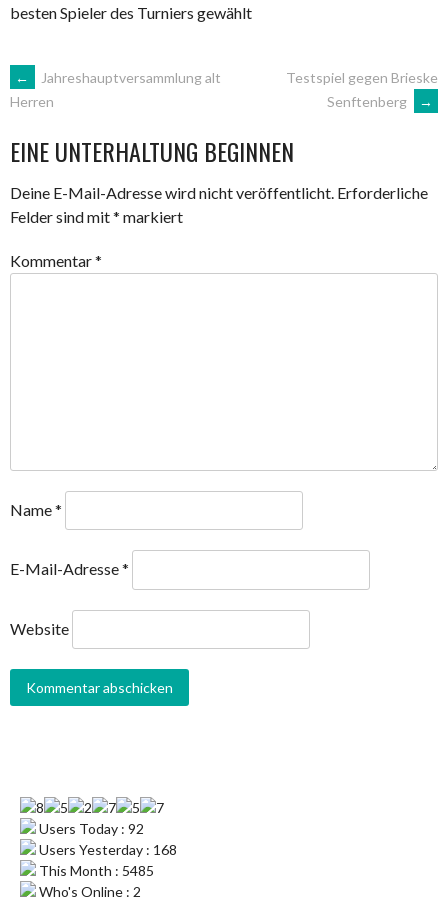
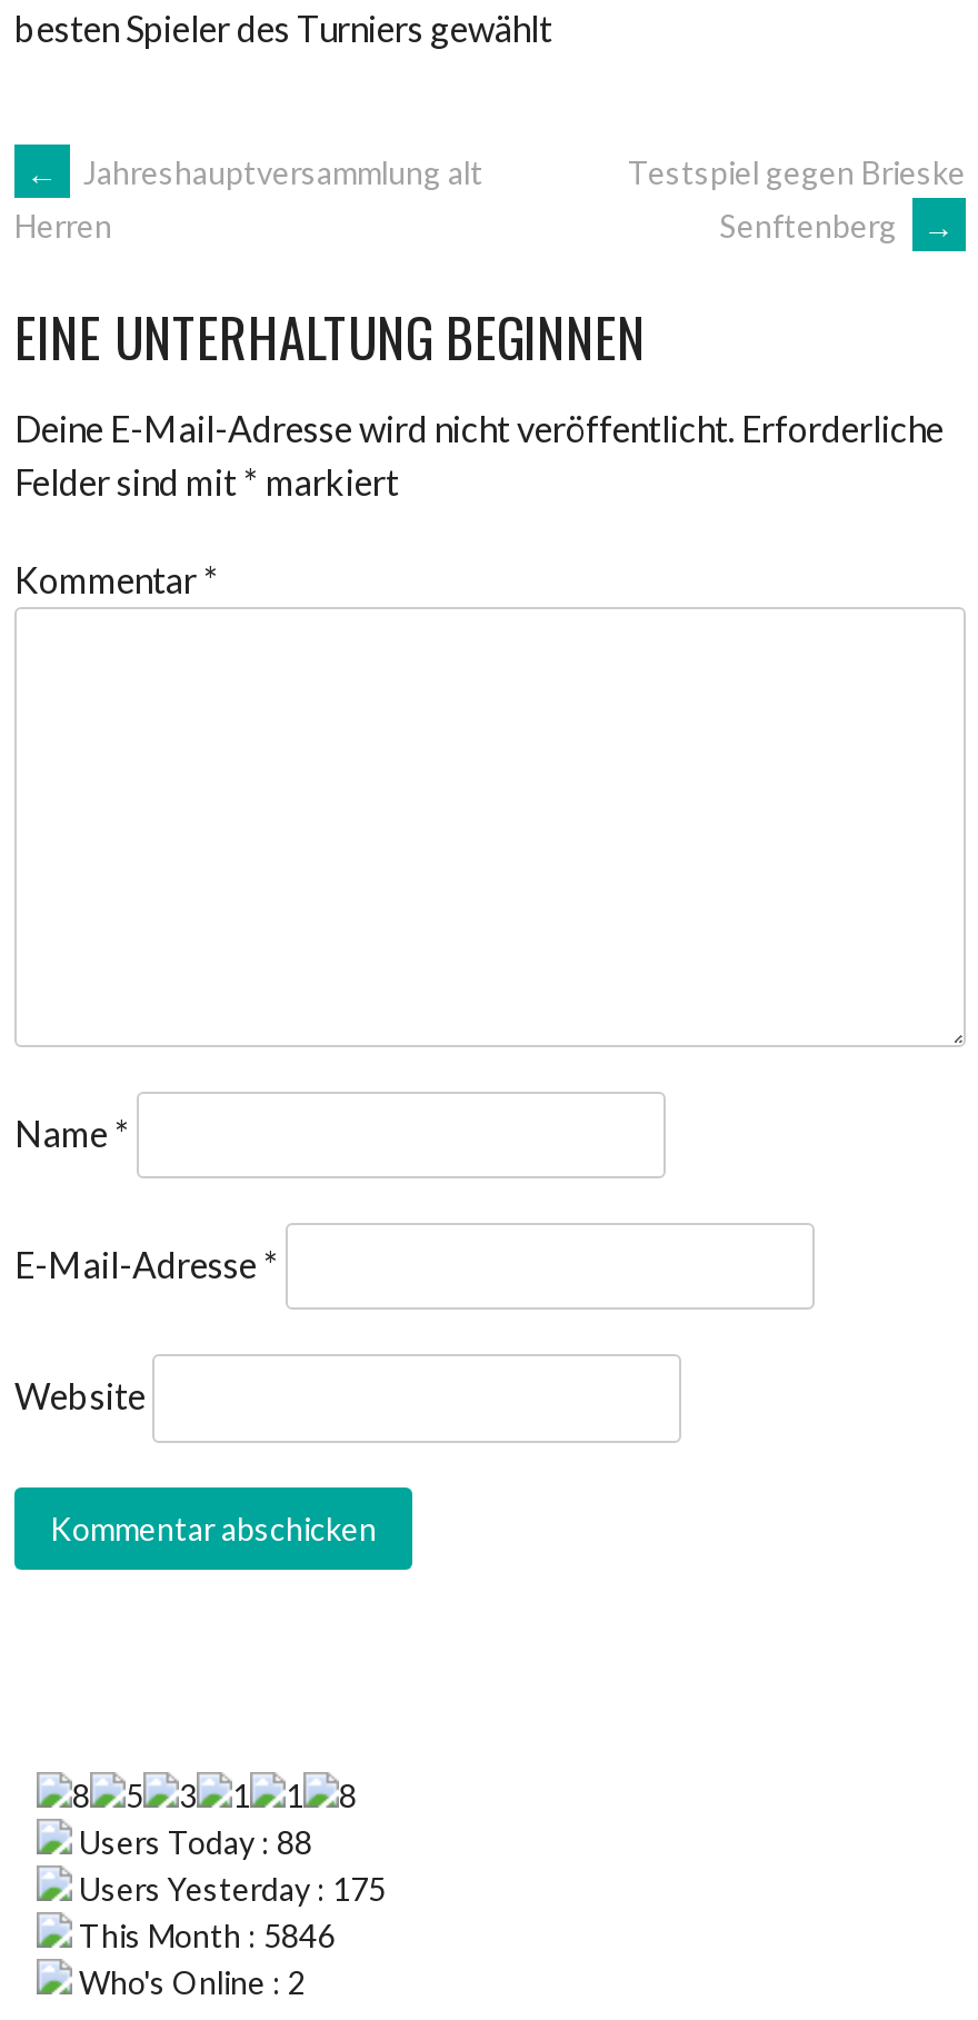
- Users Today : 92
+ Users Today : 88

- Users Yesterday : 168
+ Users Yesterday : 175

- This Month : 5485
+ This Month : 5846
